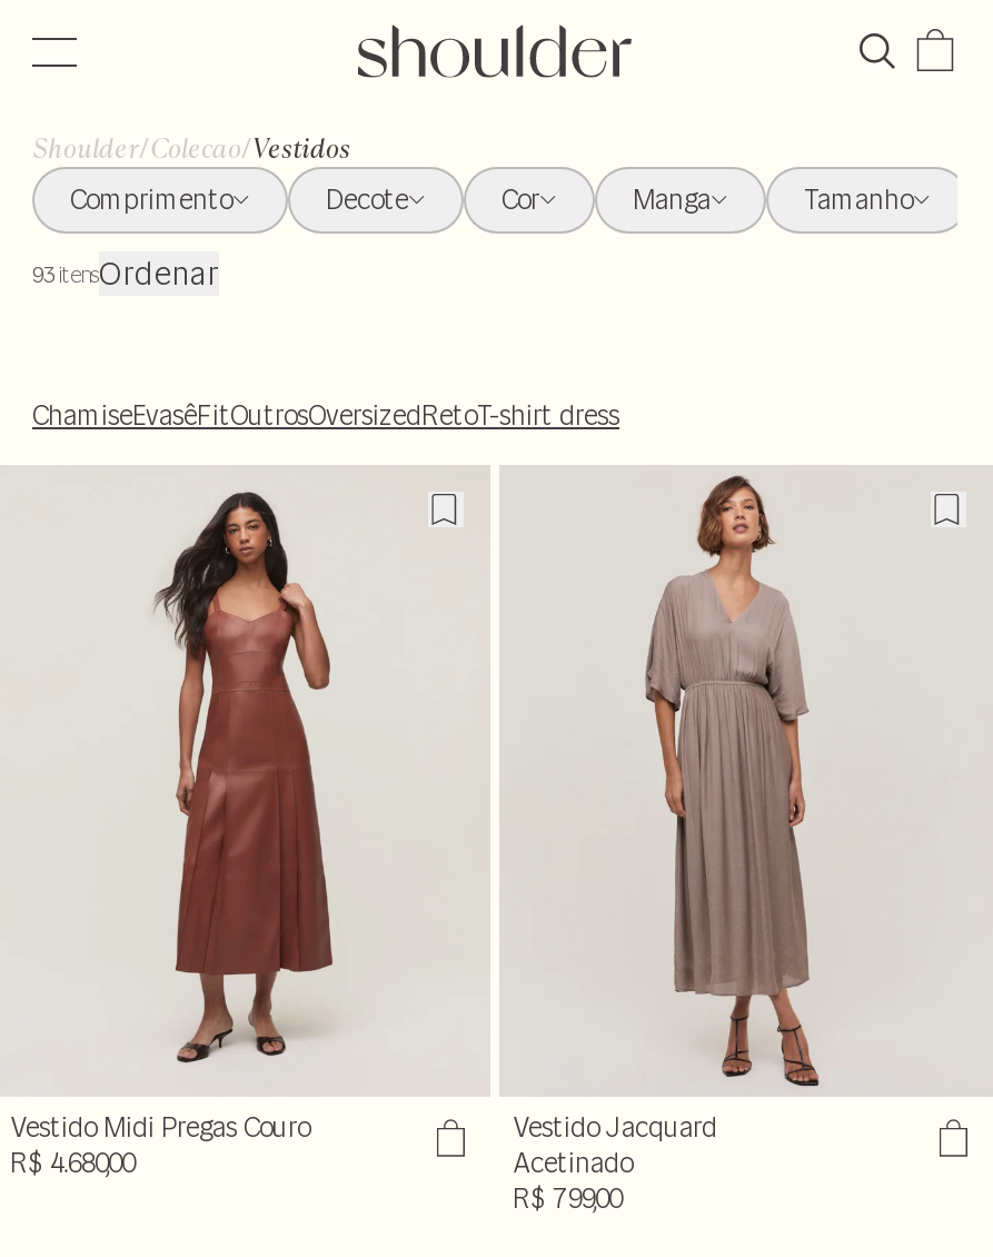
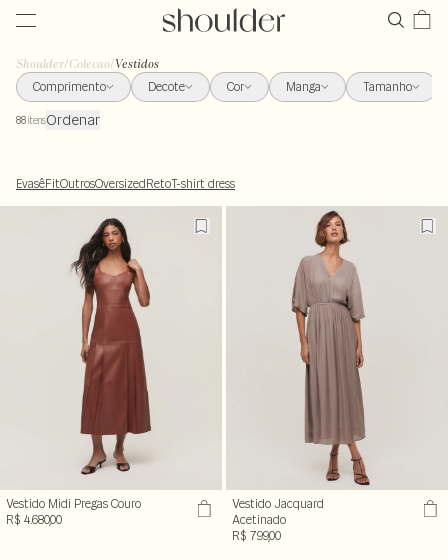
- 93itensOrdenar
+ 88itensOrdenar

- ChamiseEvasêFitOutrosOversizedRetoT-shirt dress
+ EvasêFitOutrosOversizedRetoT-shirt dress
